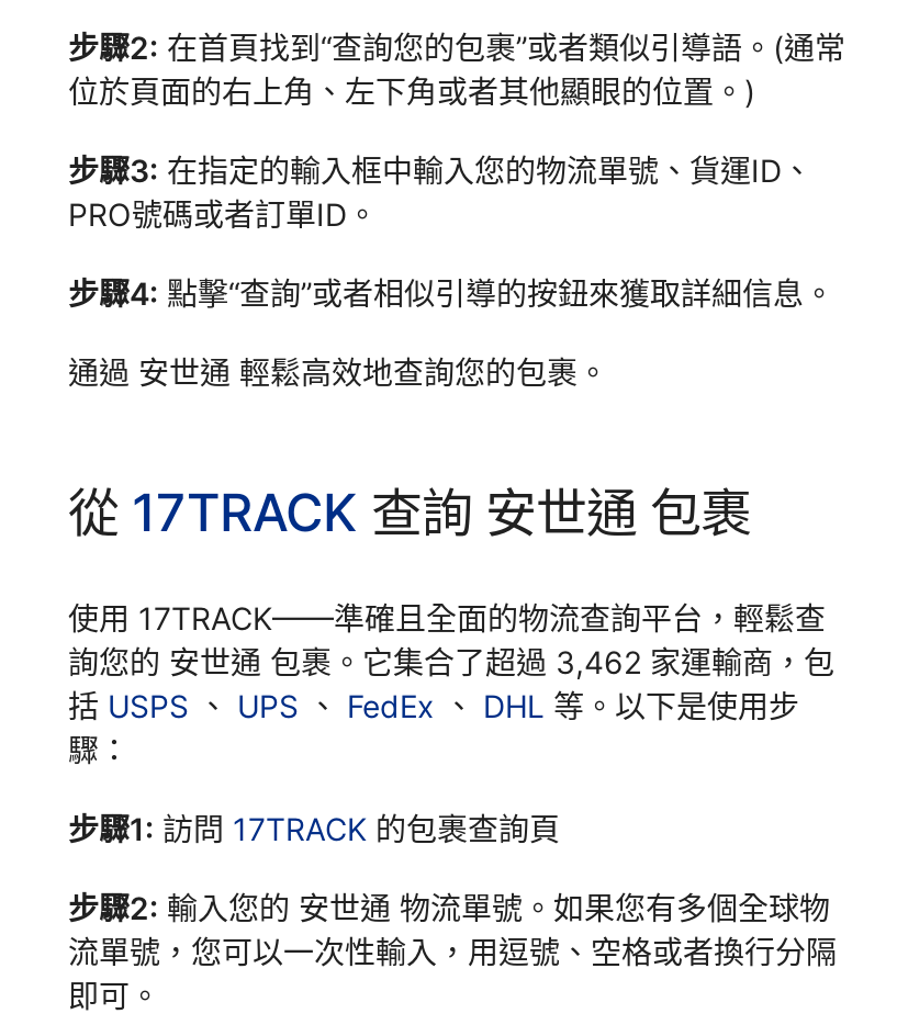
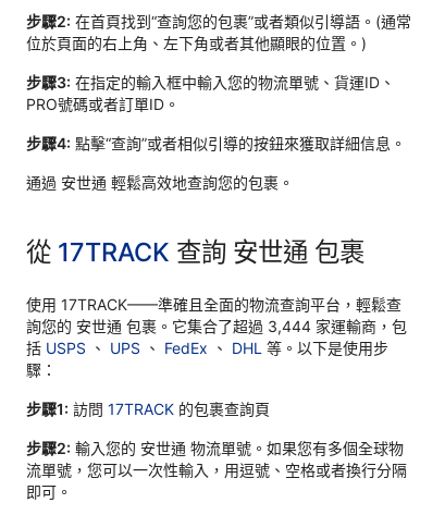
- 詢您的 安世通 包裹。它集合了超過 3,462 家運輸商，包
+ 詢您的 安世通 包裹。它集合了超過 3,444 家運輸商，包
